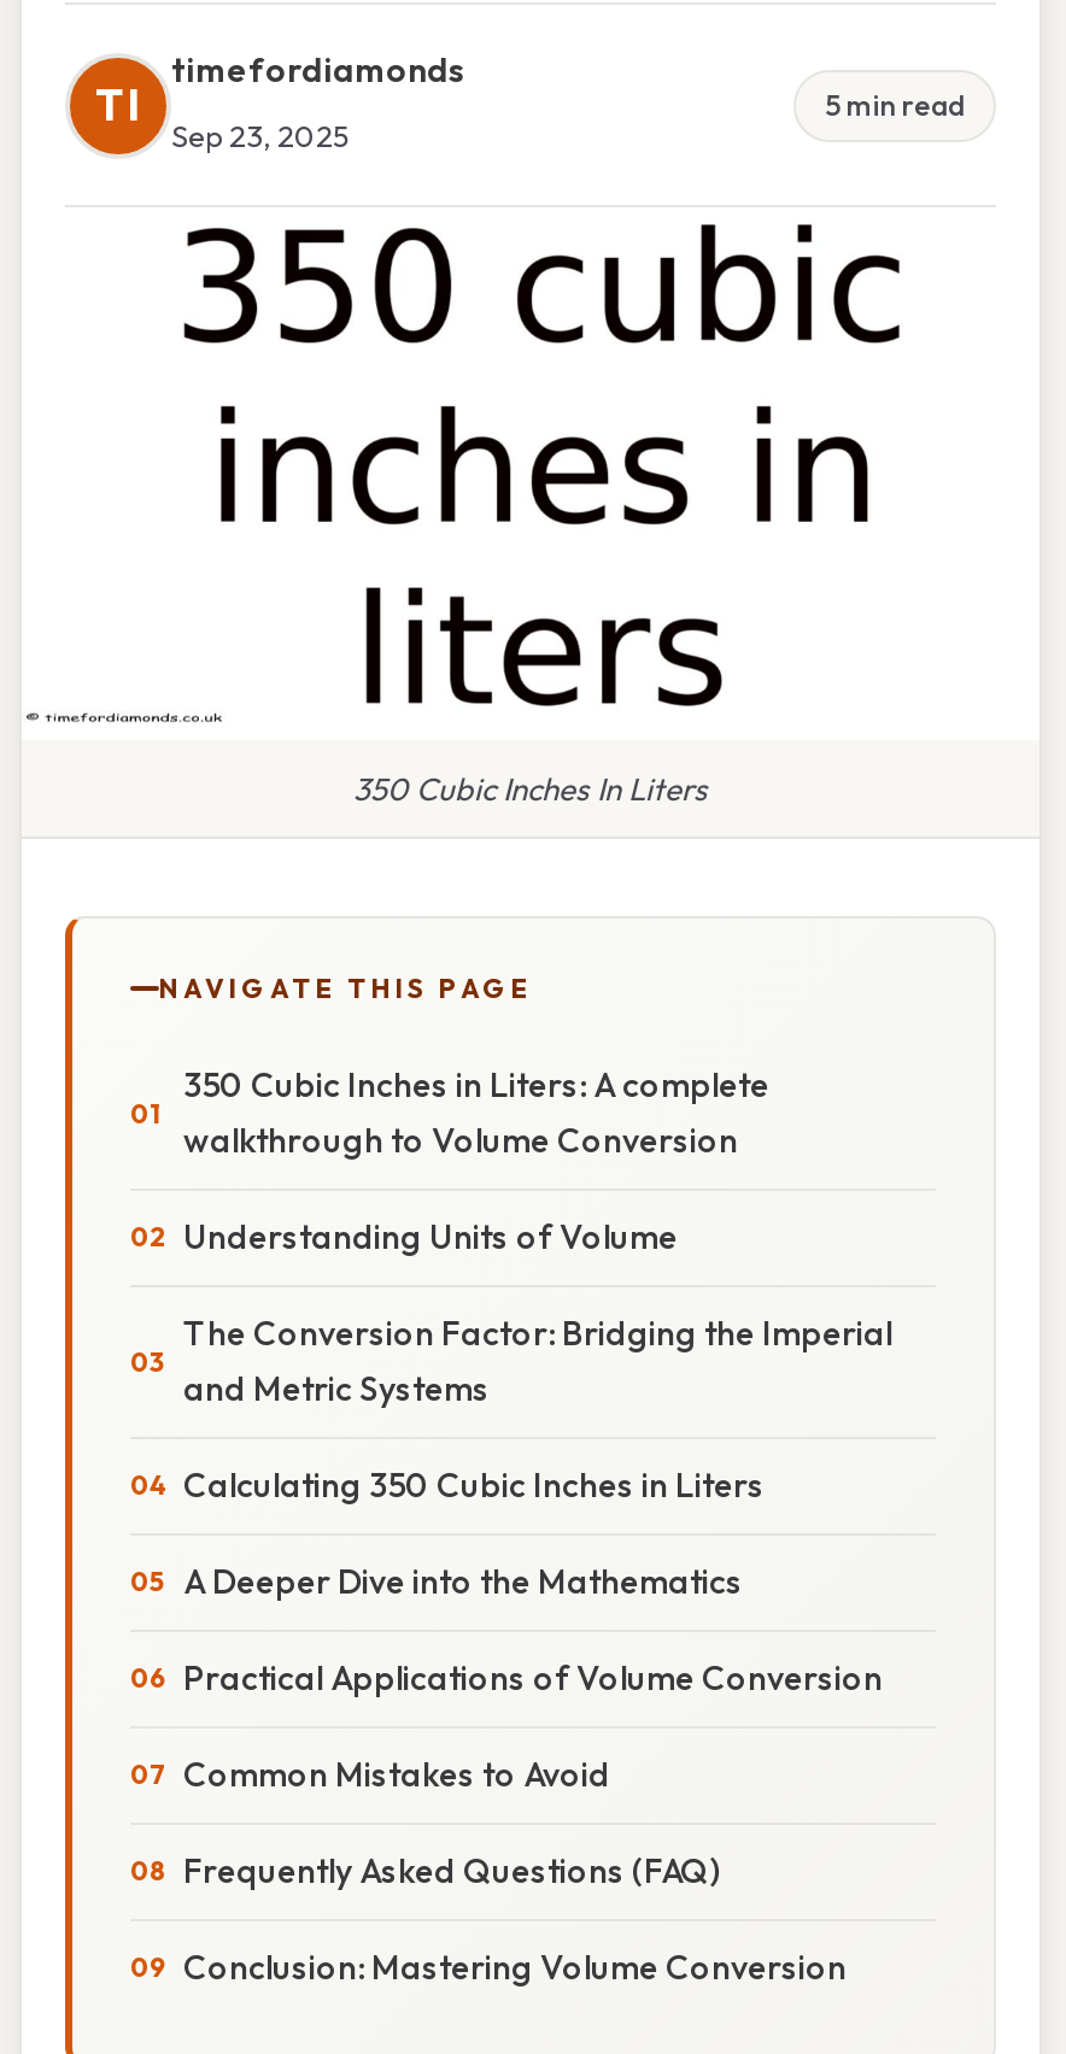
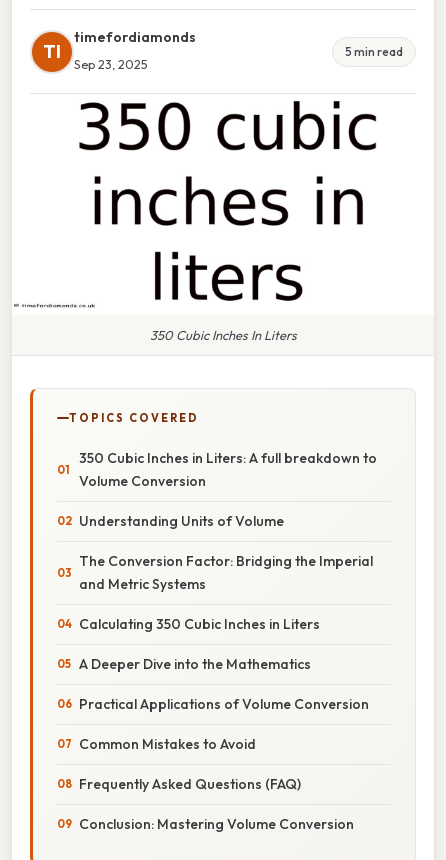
- NAVIGATE THIS PAGE
+ TOPICS COVERED

- 350 Cubic Inches in Liters: A complete
- walkthrough to Volume Conversion
+ 350 Cubic Inches in Liters: A full breakdown to
+ Volume Conversion
